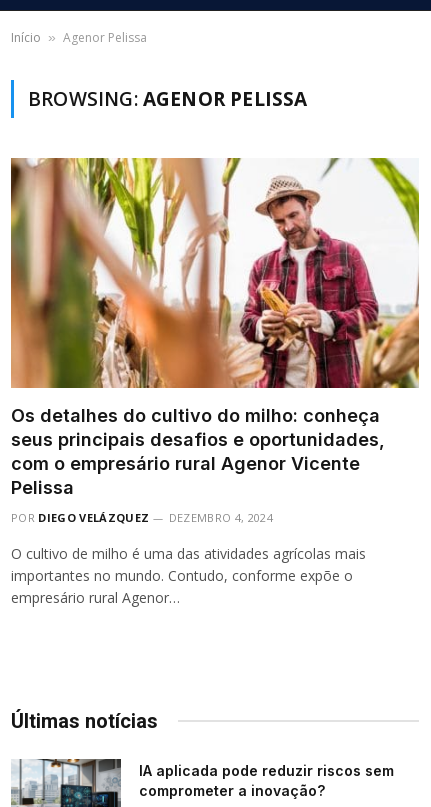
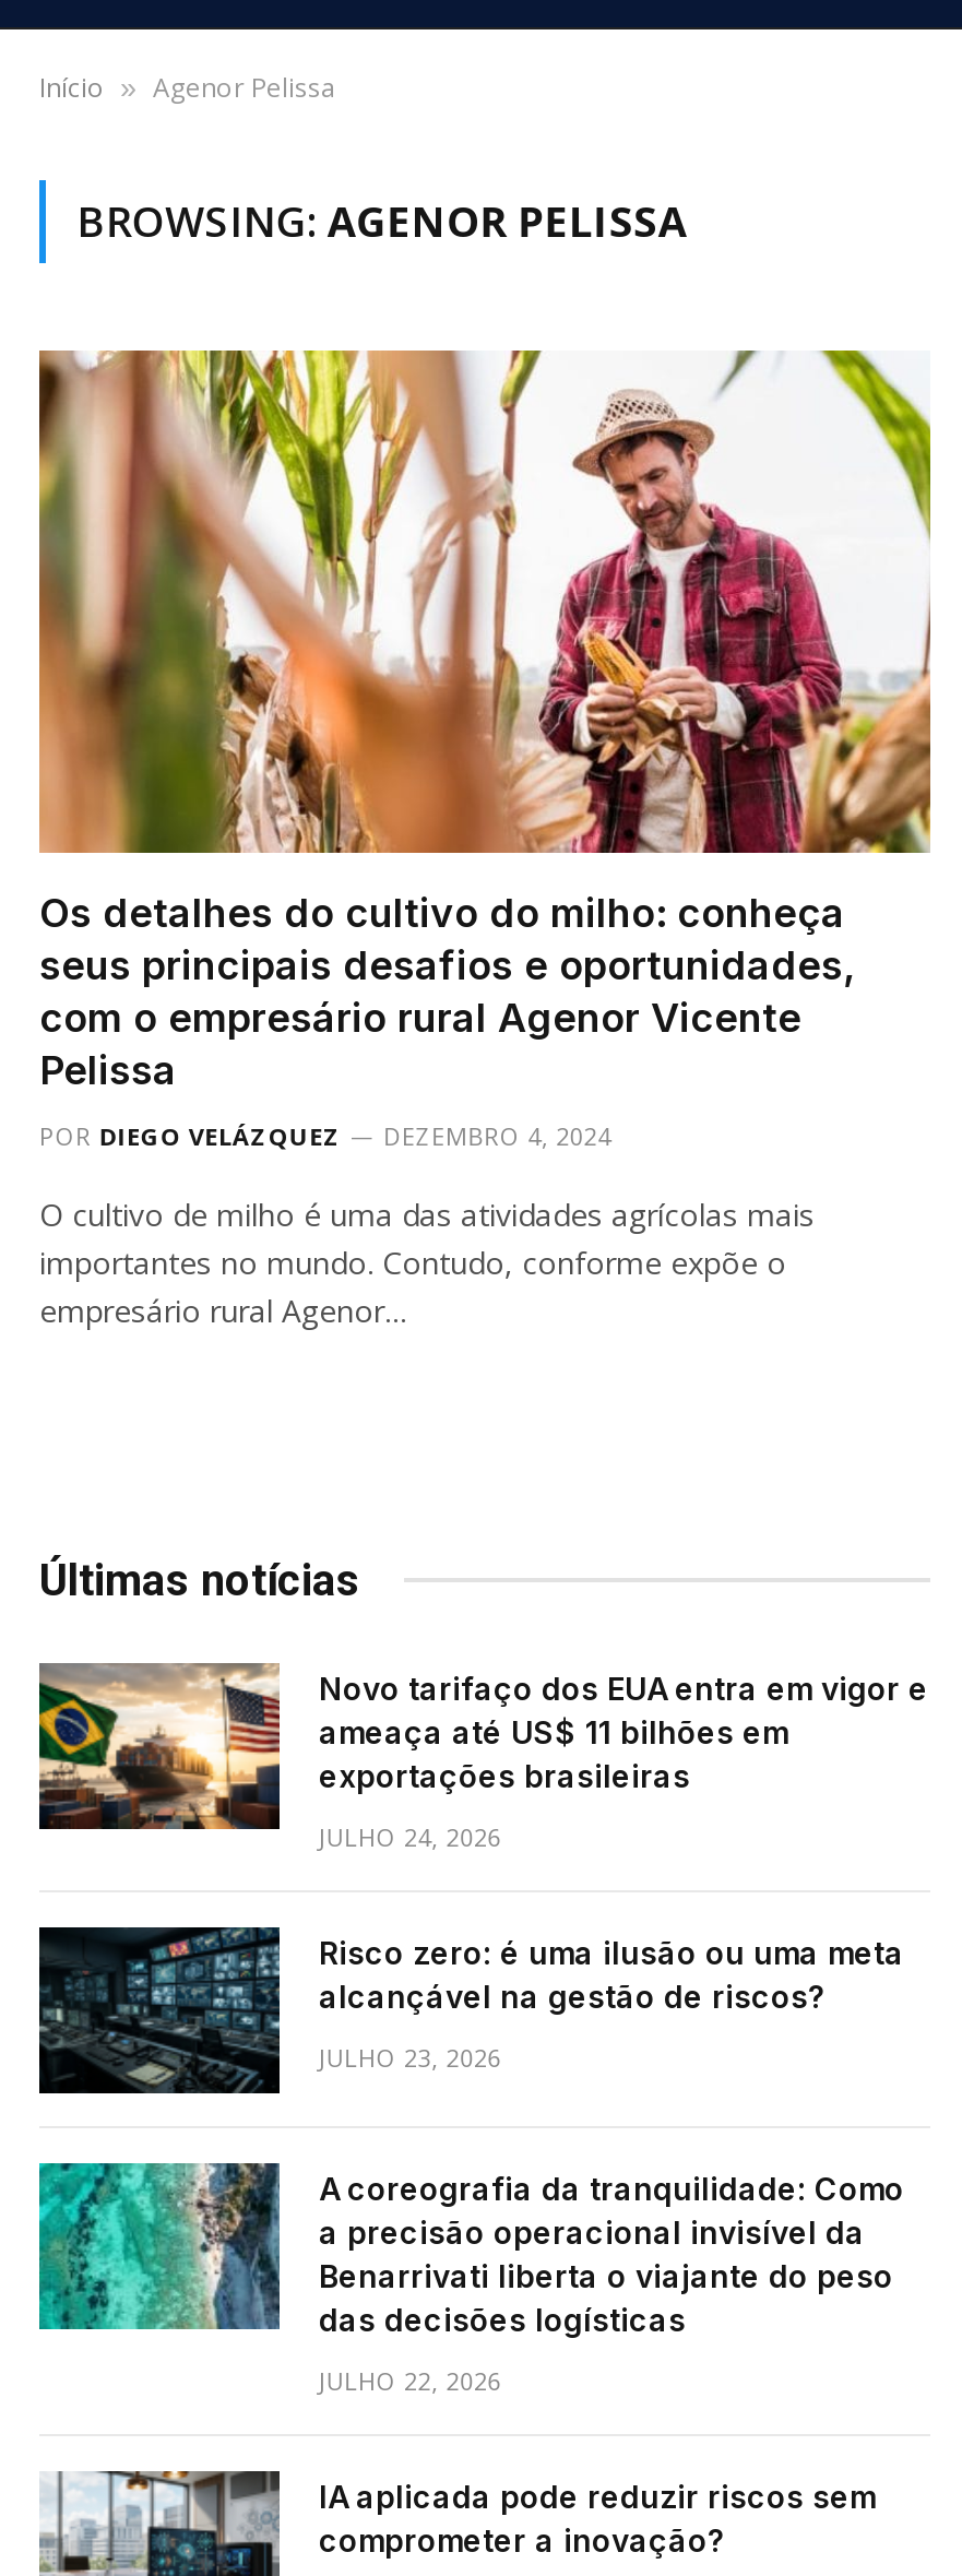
+ [image]
+ Novo tarifaço dos EUA entra em vigor e
+ ameaça até US$ 11 bilhões em
+ exportações brasileiras
+ JULHO 24, 2026
+ Risco zero: é uma ilusão ou uma meta
+ alcançável na gestão de riscos?
+ JULHO 23, 2026

+ [image]
+ A coreografia da tranquilidade: Como
+ a precisão operacional invisível da
+ Benarrivati liberta o viajante do peso
+ das decisões logísticas
+ JULHO 22, 2026

+ [image]
